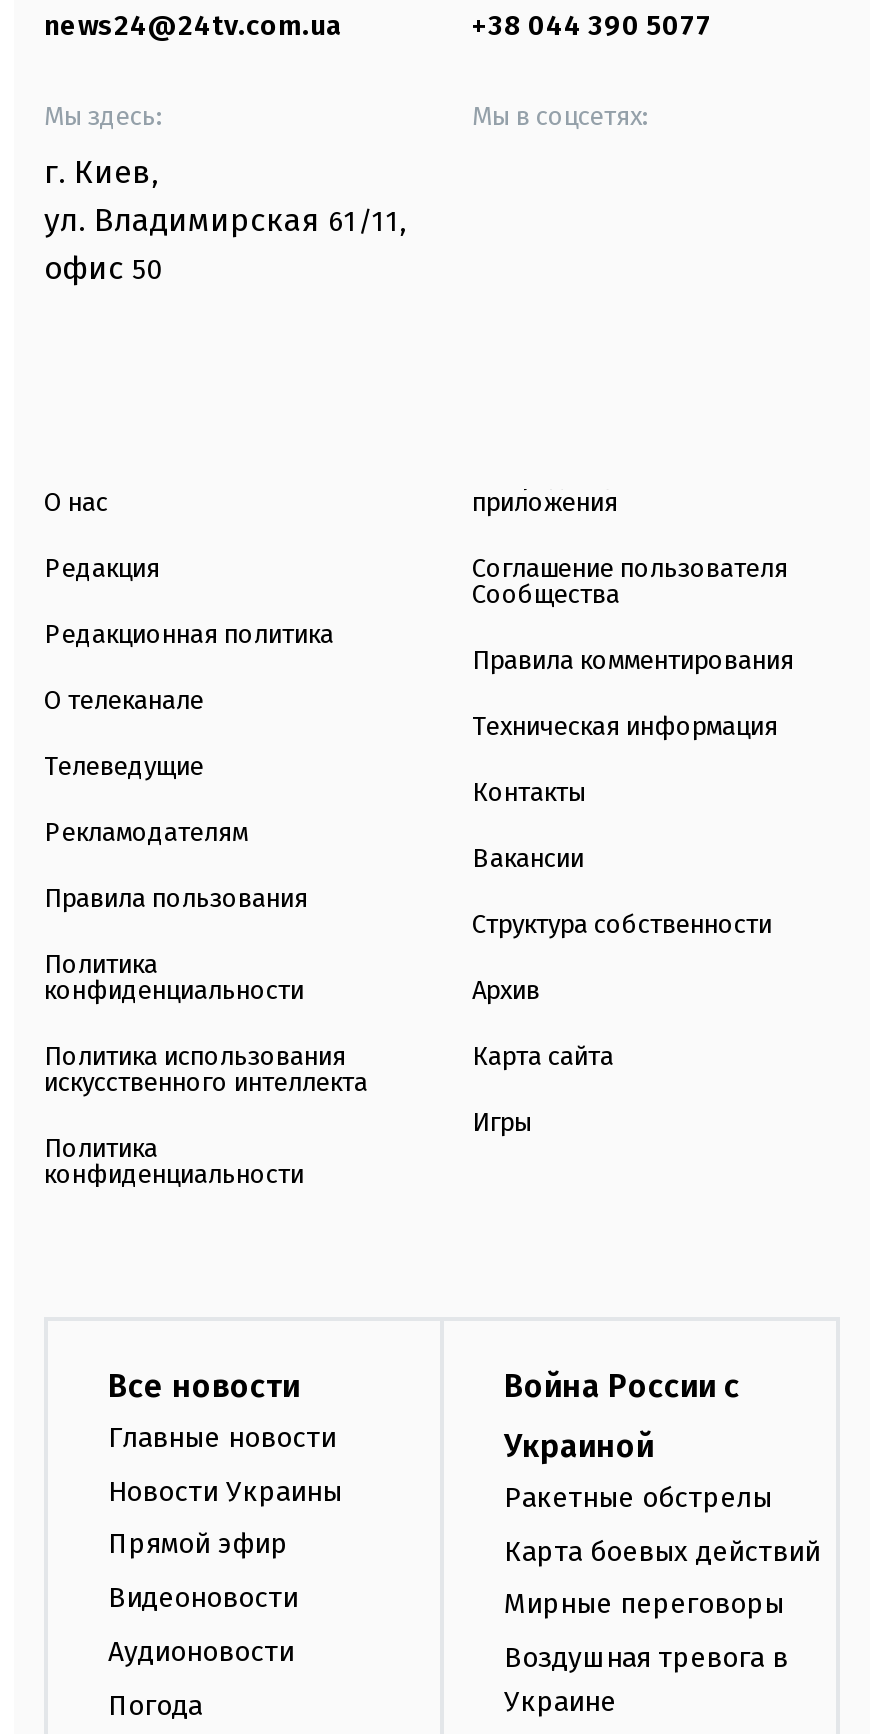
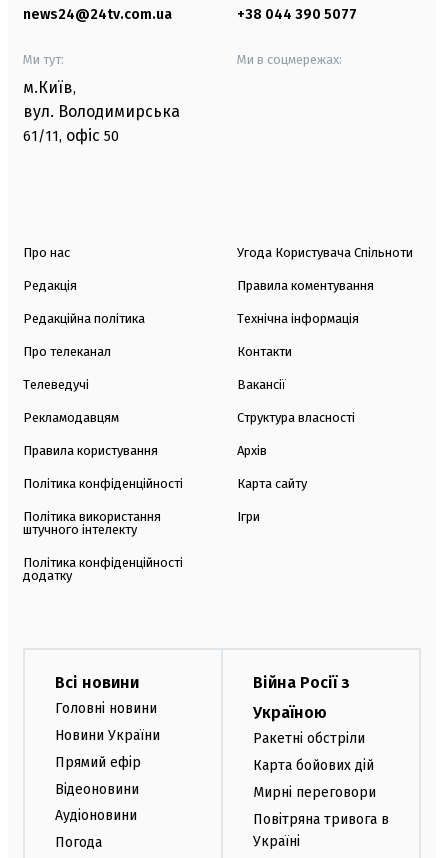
- Мы здесь:
- г. Киев,
- ул. Владимирская 61/11,
- офис 50
+ Ми тут:
+ м.Київ,
+ вул. Володимирська
+ 61/11, офіс 50

- Мы в соцсетях:
+ Ми в соцмережах:

- О нас
- Редакция
- Редакционная политика
- О телеканале
- Телеведущие
- Рекламодателям
- Правила пользования
- Политика
- конфиденциальности
- Политика использования
- искусственного интеллекта
- Политика
- конфиденциальности
+ Про нас
+ Редакція
+ Редакційна політика
+ Про телеканал
+ Телеведучі
+ Рекламодавцям
+ Правила користування
+ Політика конфіденційності
+ Політика використання
+ штучного інтелекту
+ Політика конфіденційності
+ додатку

- приложения
- Соглашение пользователя
- Сообщества
- Правила комментирования
- Техническая информация
- Контакты
- Вакансии
- Структура собственности
- Архив
- Карта сайта
- Игры
+ Угода Користувача Спільноти
+ Правила коментування
+ Технічна інформація
+ Контакти
+ Вакансії
+ Структура власності
+ Архів
+ Карта сайту
+ Ігри

- Все новости
- Главные новости
- Новости Украины
- Прямой эфир
- Видеоновости
- Аудионовости
+ Всі новини
+ Головні новини
+ Новини України
+ Прямий ефір
+ Відеоновини
+ Аудіоновини

- Война России с
+ Війна Росії з

- Украиной
- Ракетные обстрелы
+ Україною
+ Ракетні обстріли

- Карта боевых действий
+ Карта бойових дій

- Мирные переговоры
+ Мирні переговори

- Воздушная тревога в
- Украине
+ Повітряна тривога в
+ Україні
